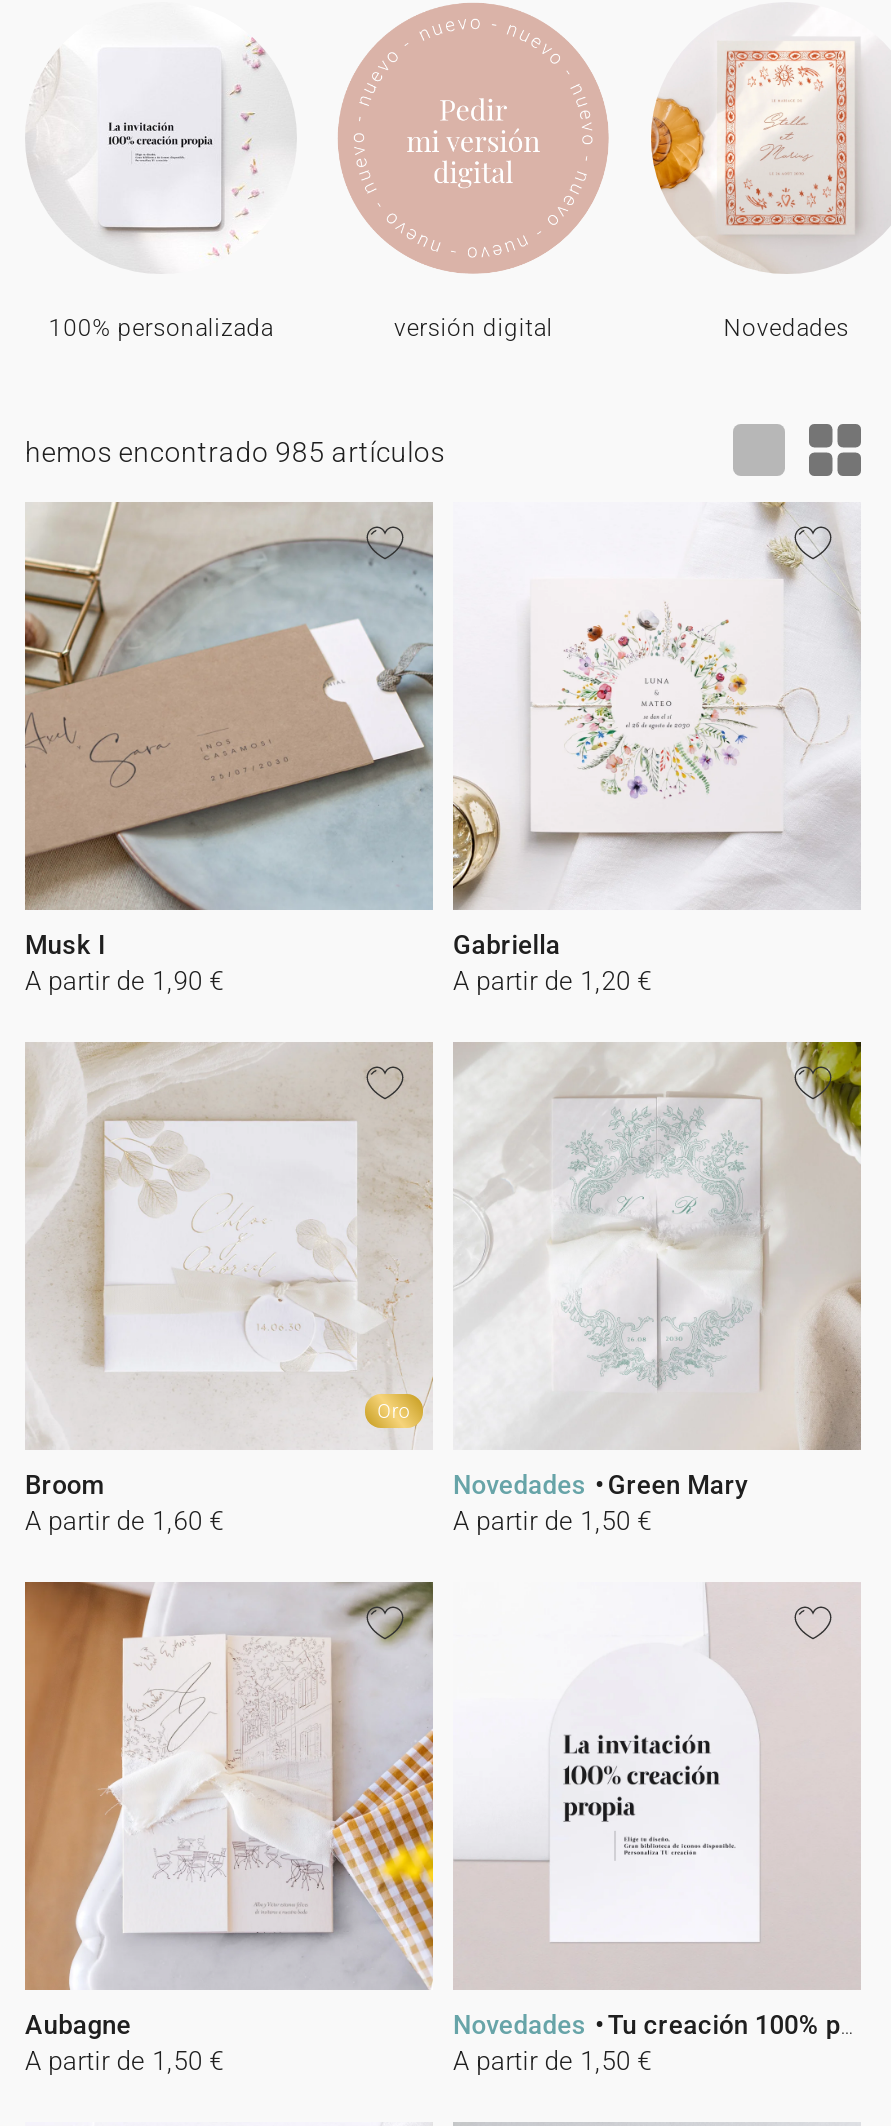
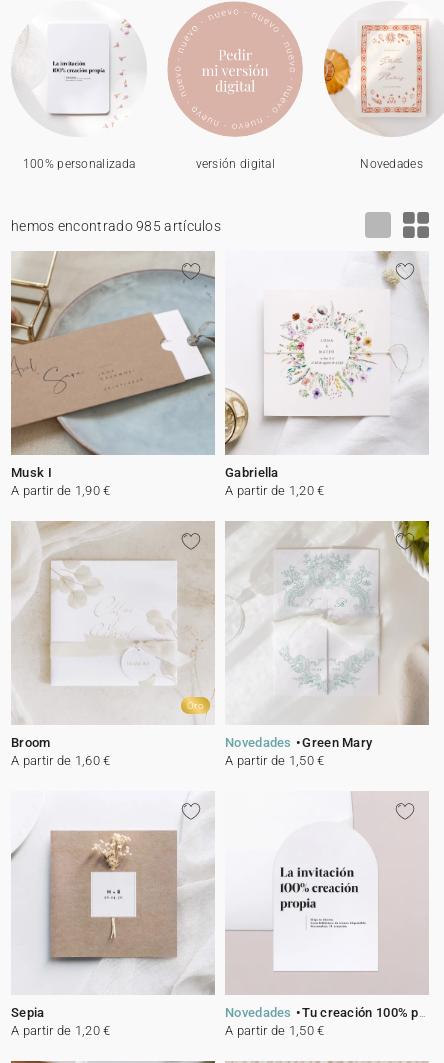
- [image]
- Aubagne
- A partir de 1,50 €
+ [image]
+ Sepia
+ A partir de 1,20 €
